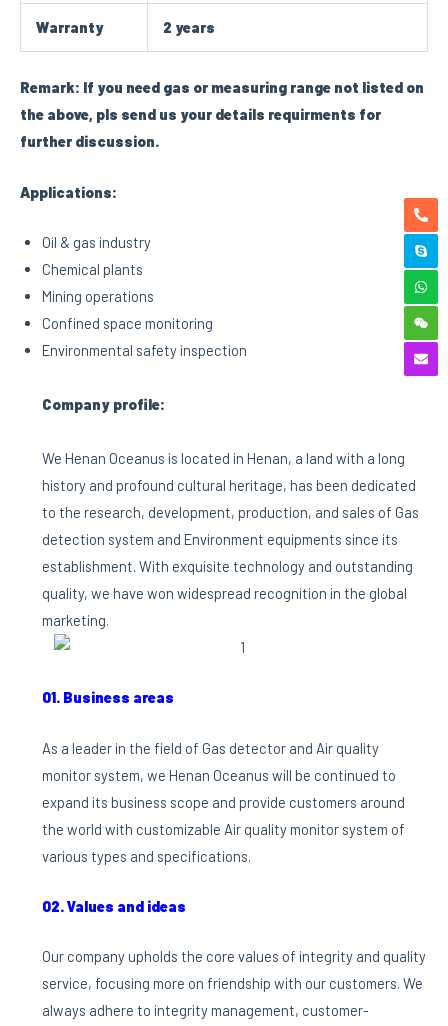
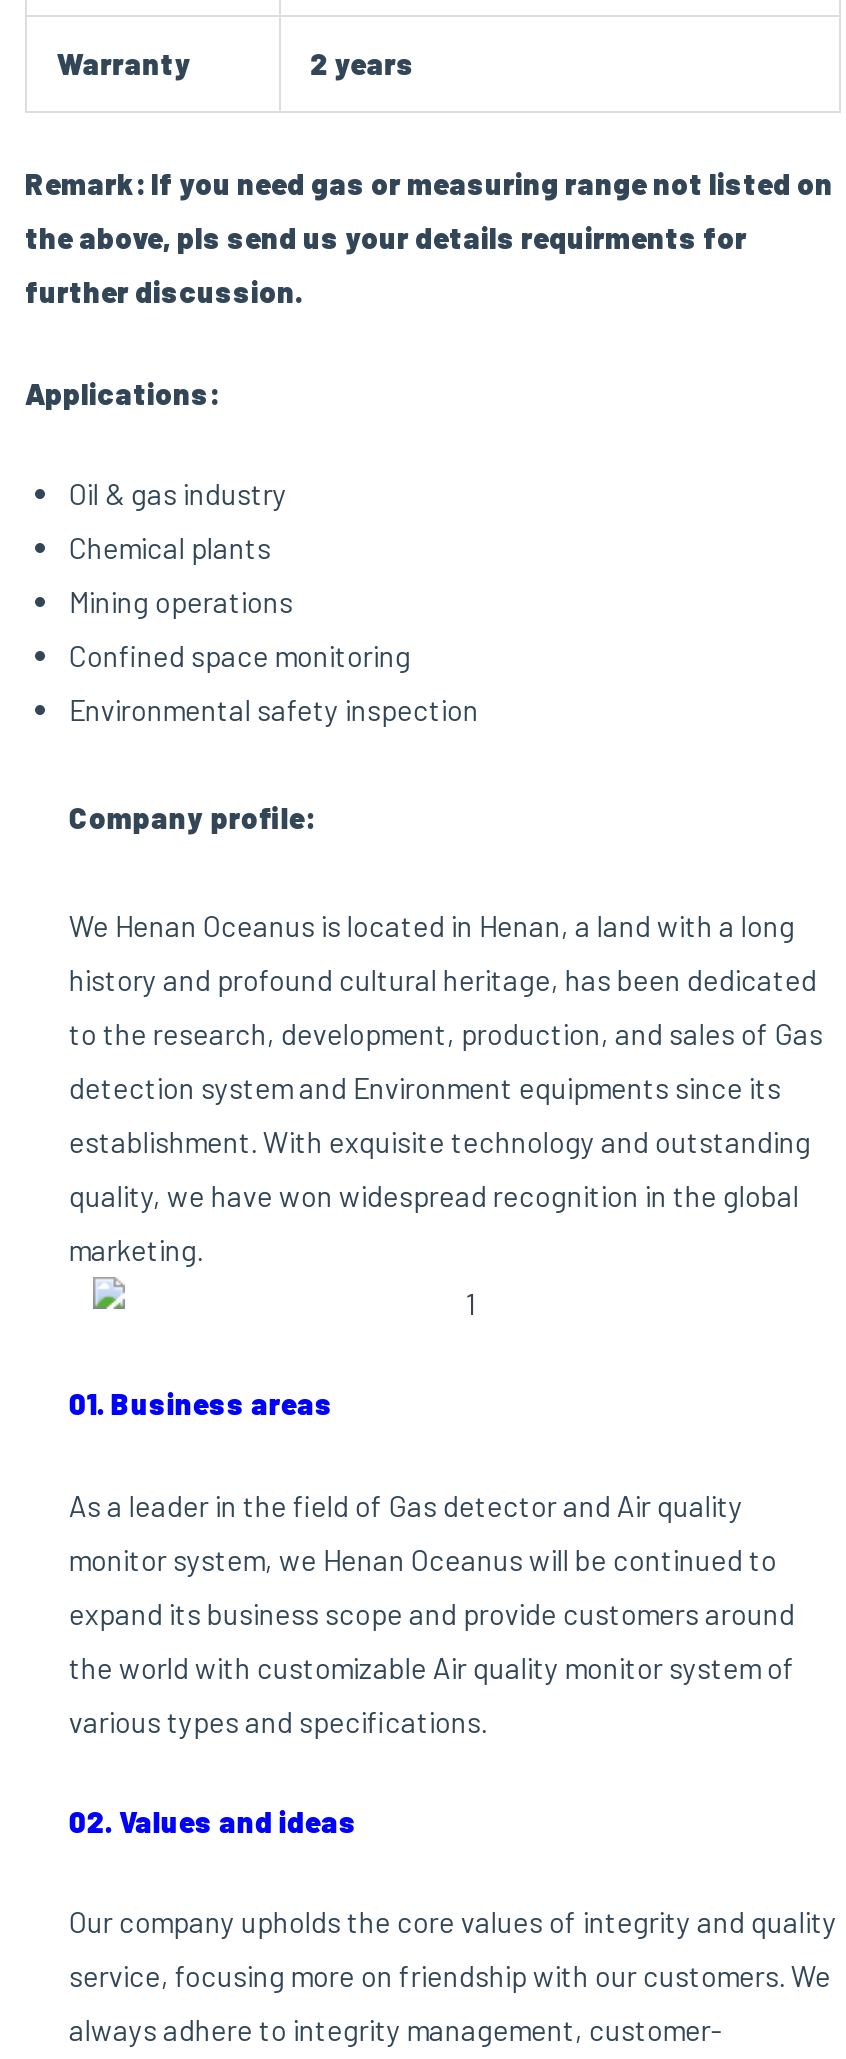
- [image]
